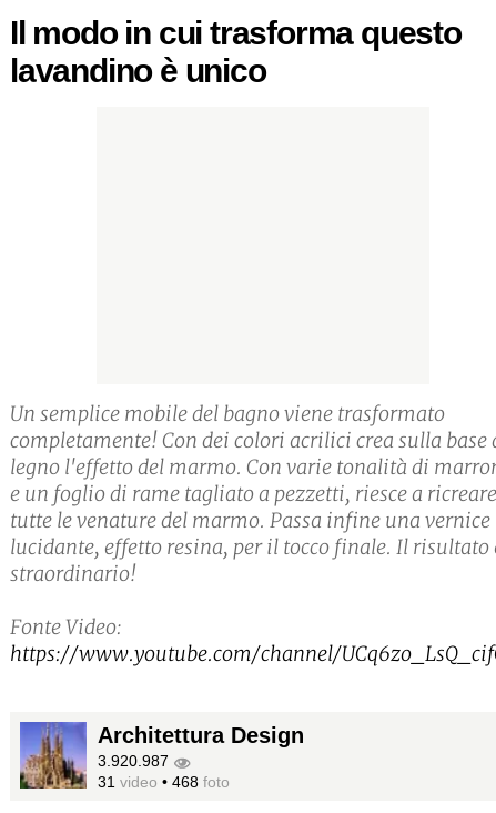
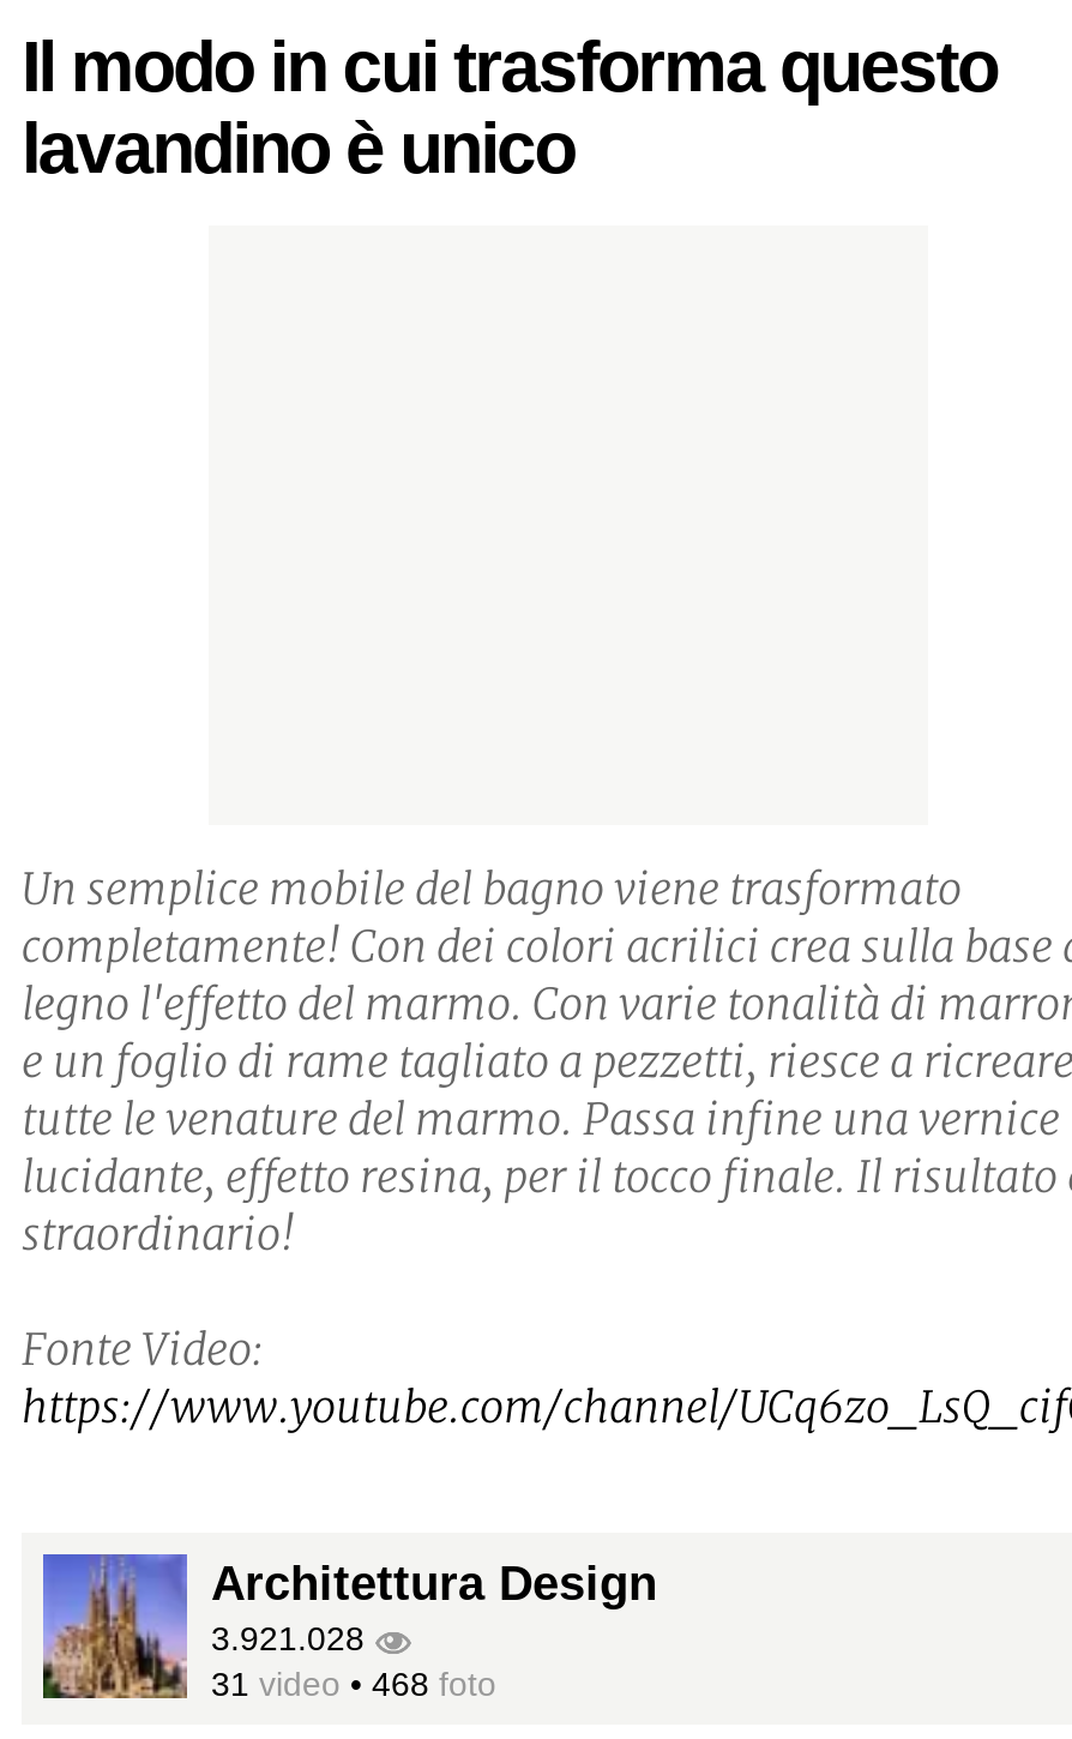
- 3.920.987
+ 3.921.028
